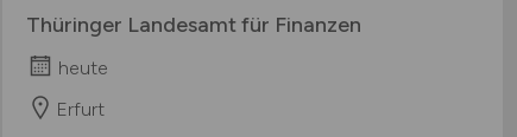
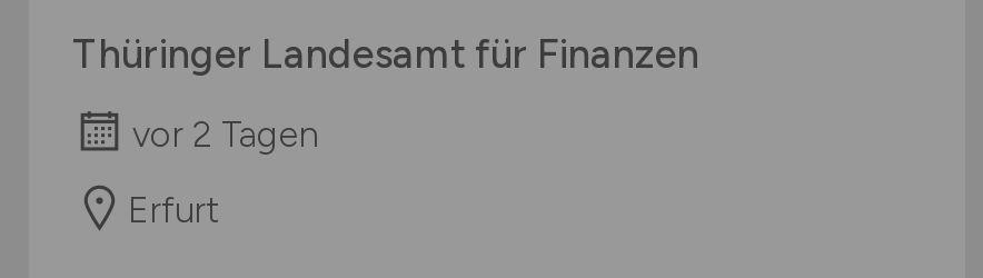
- heute
+ vor 2 Tagen
